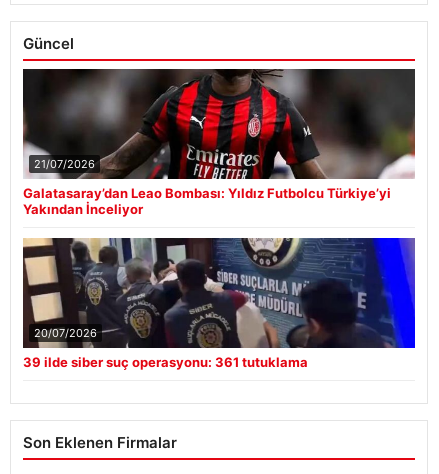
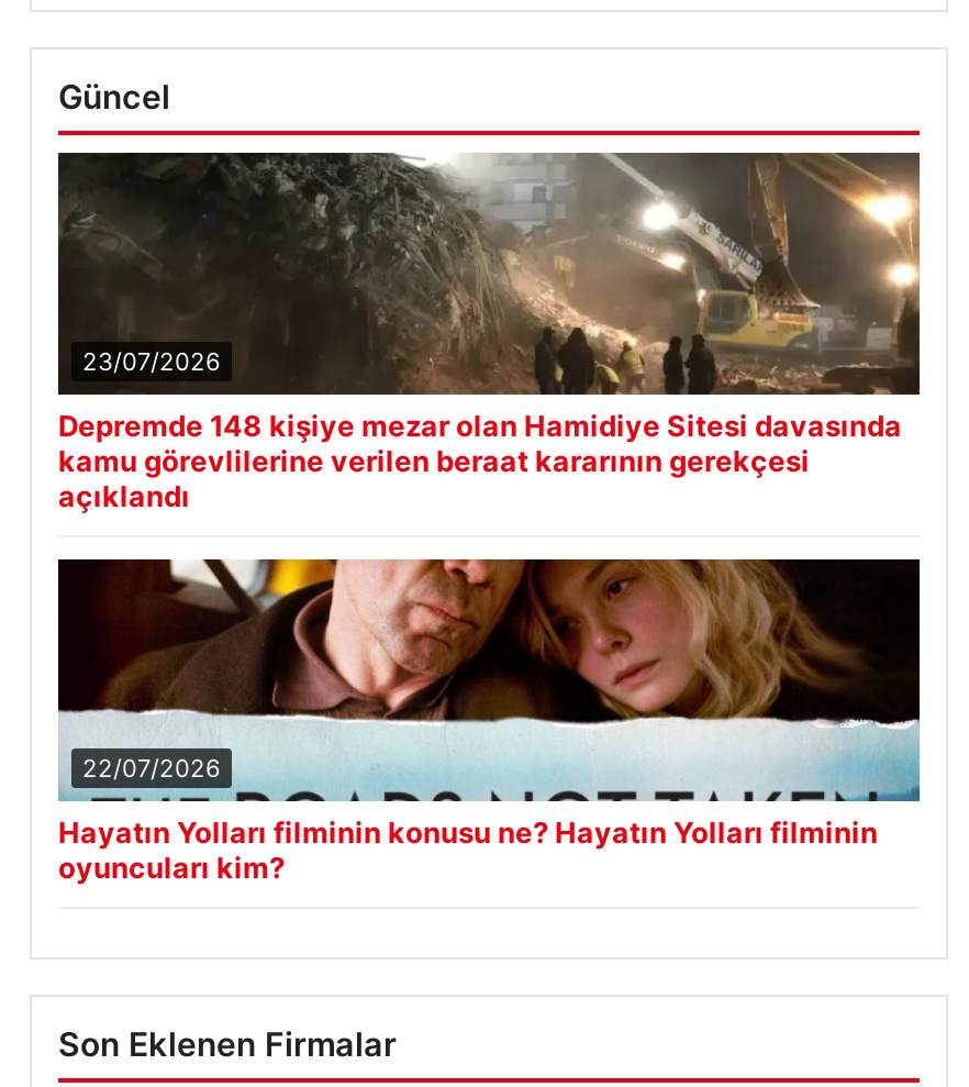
- [image]
- 21/07/2026
+ [image]
+ 23/07/2026

- Galatasaray’dan Leao Bombası: Yıldız Futbolcu Türkiye’yi
- Yakından İnceliyor
+ Depremde 148 kişiye mezar olan Hamidiye Sitesi davasında
+ kamu görevlilerine verilen beraat kararının gerekçesi
+ açıklandı

- [image]
- 20/07/2026
+ [image]
+ 22/07/2026

- 39 ilde siber suç operasyonu: 361 tutuklama
+ Hayatın Yolları filminin konusu ne? Hayatın Yolları filminin
+ oyuncuları kim?
